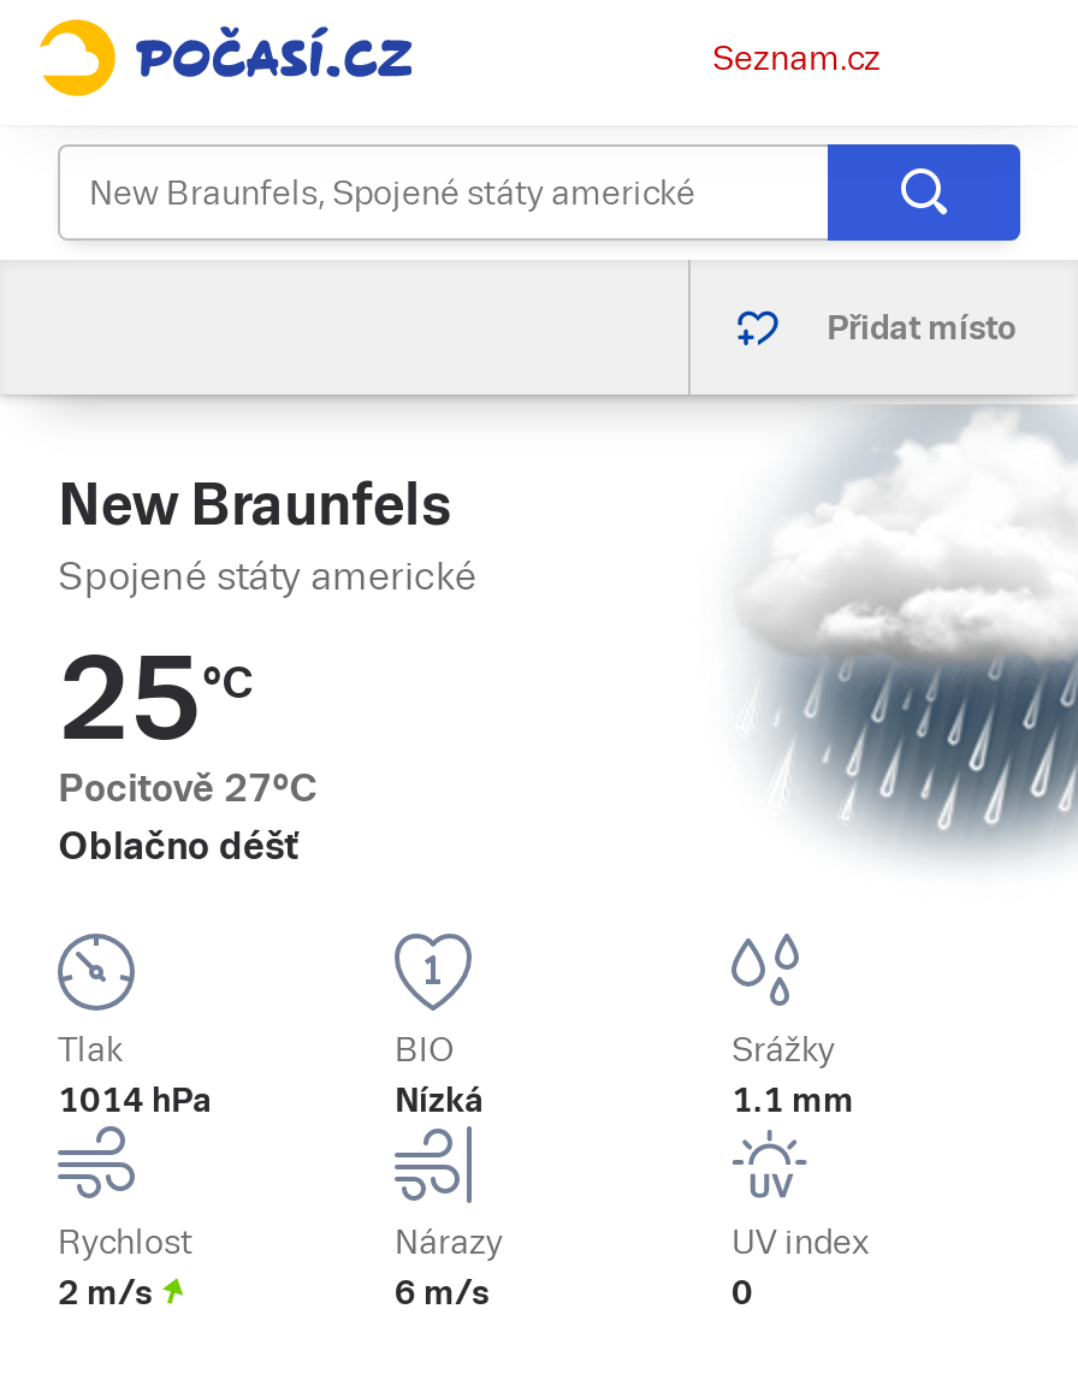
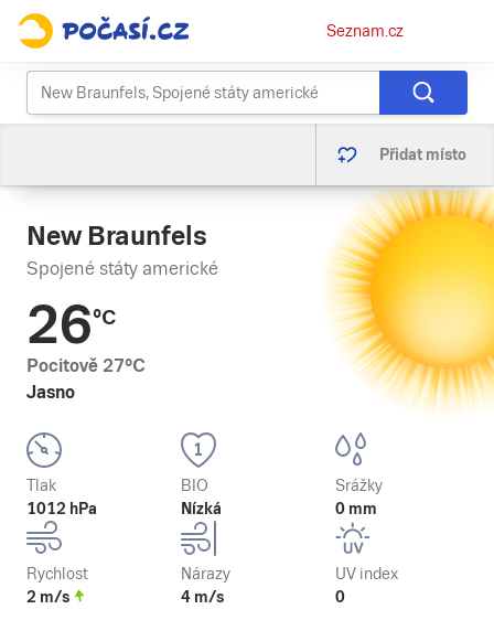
- [image]
+ [image]

- 25°C
+ 26°C

- Oblačno déšť
+ Jasno

- 1014 hPa
+ 1012 hPa

- 1.1 mm
+ 0 mm

- 6 m/s
+ 4 m/s
